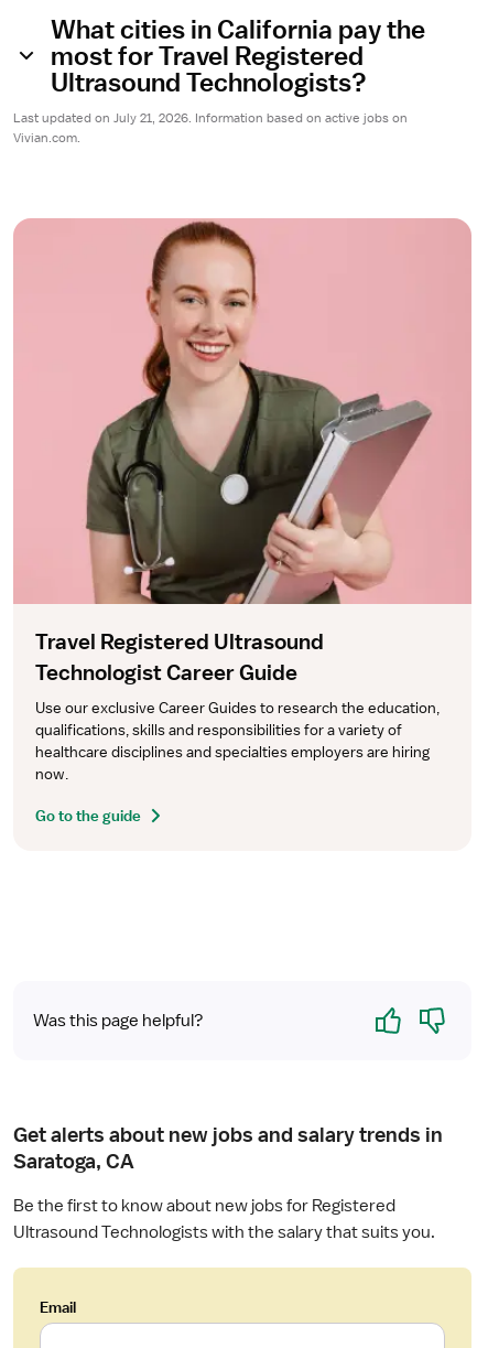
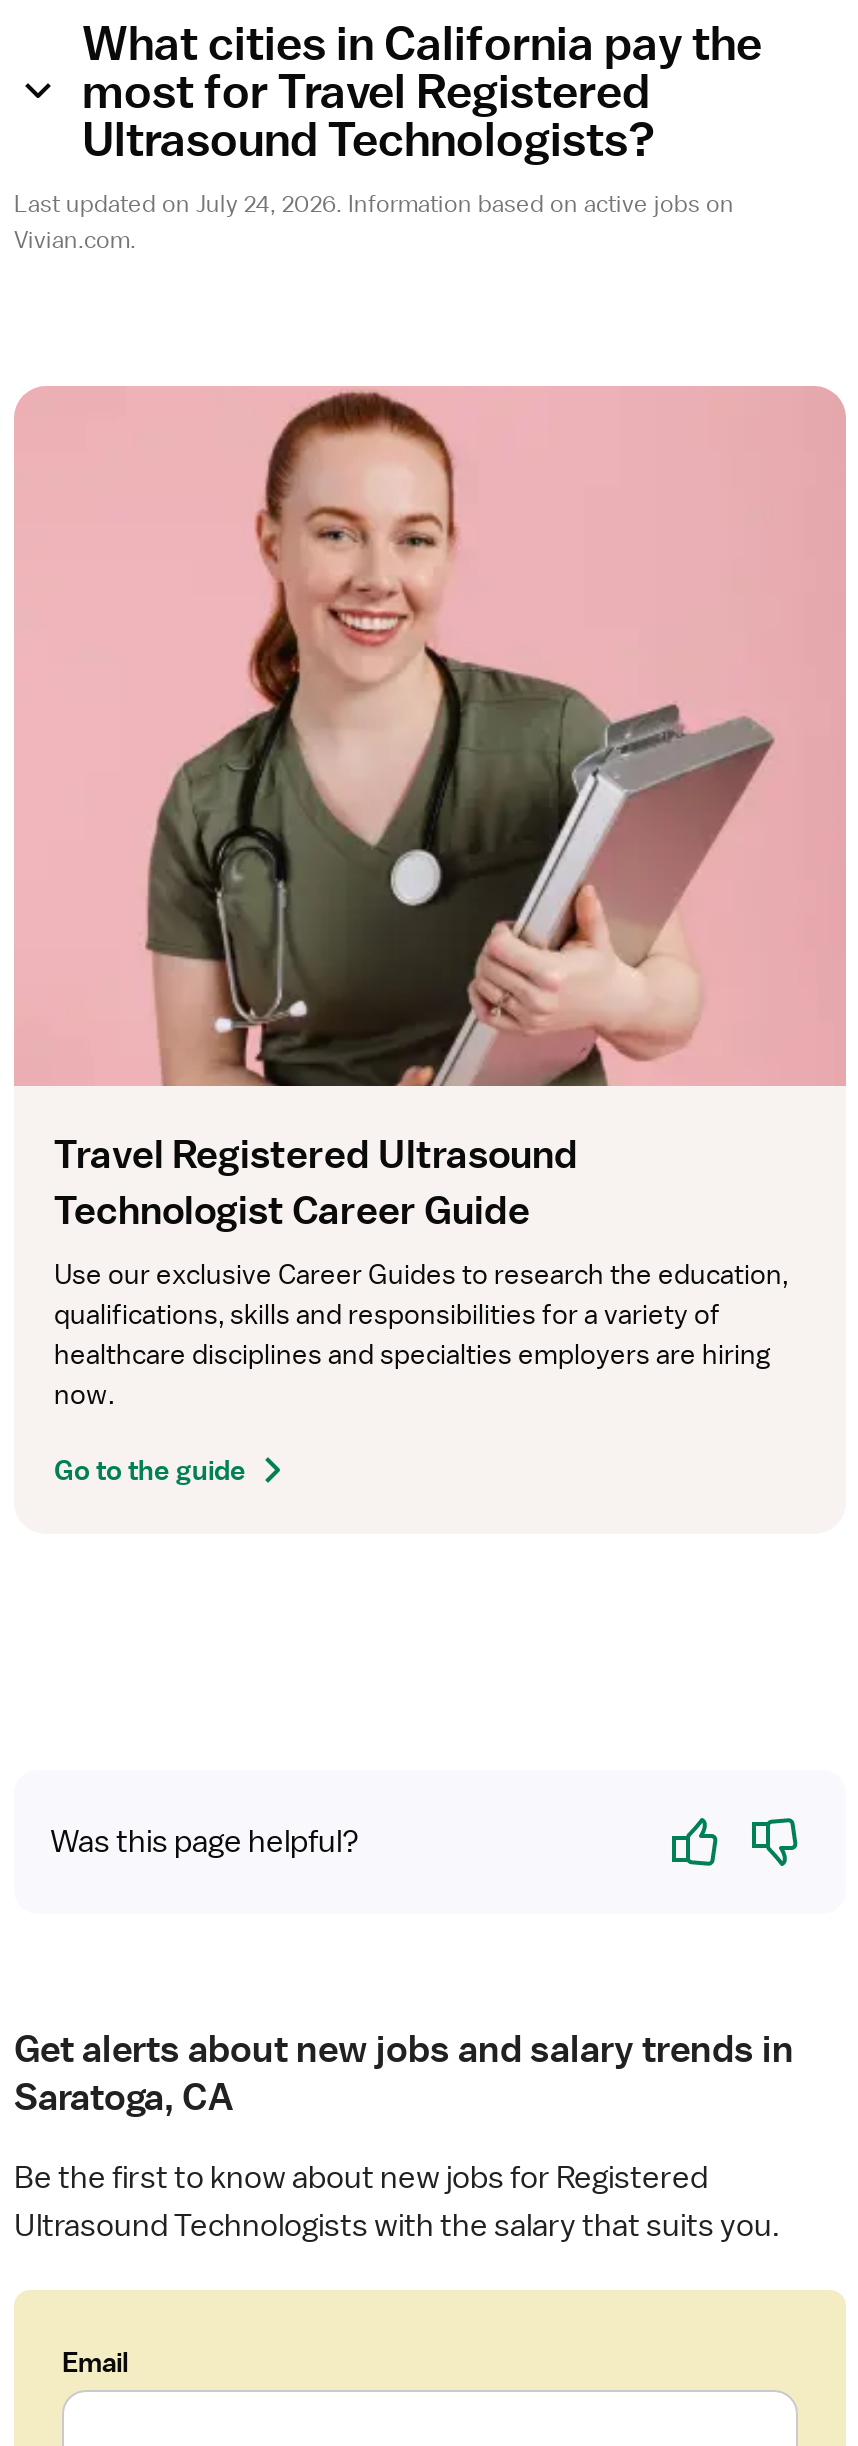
- Last updated on July 21, 2026. Information based on active jobs on
+ Last updated on July 24, 2026. Information based on active jobs on
